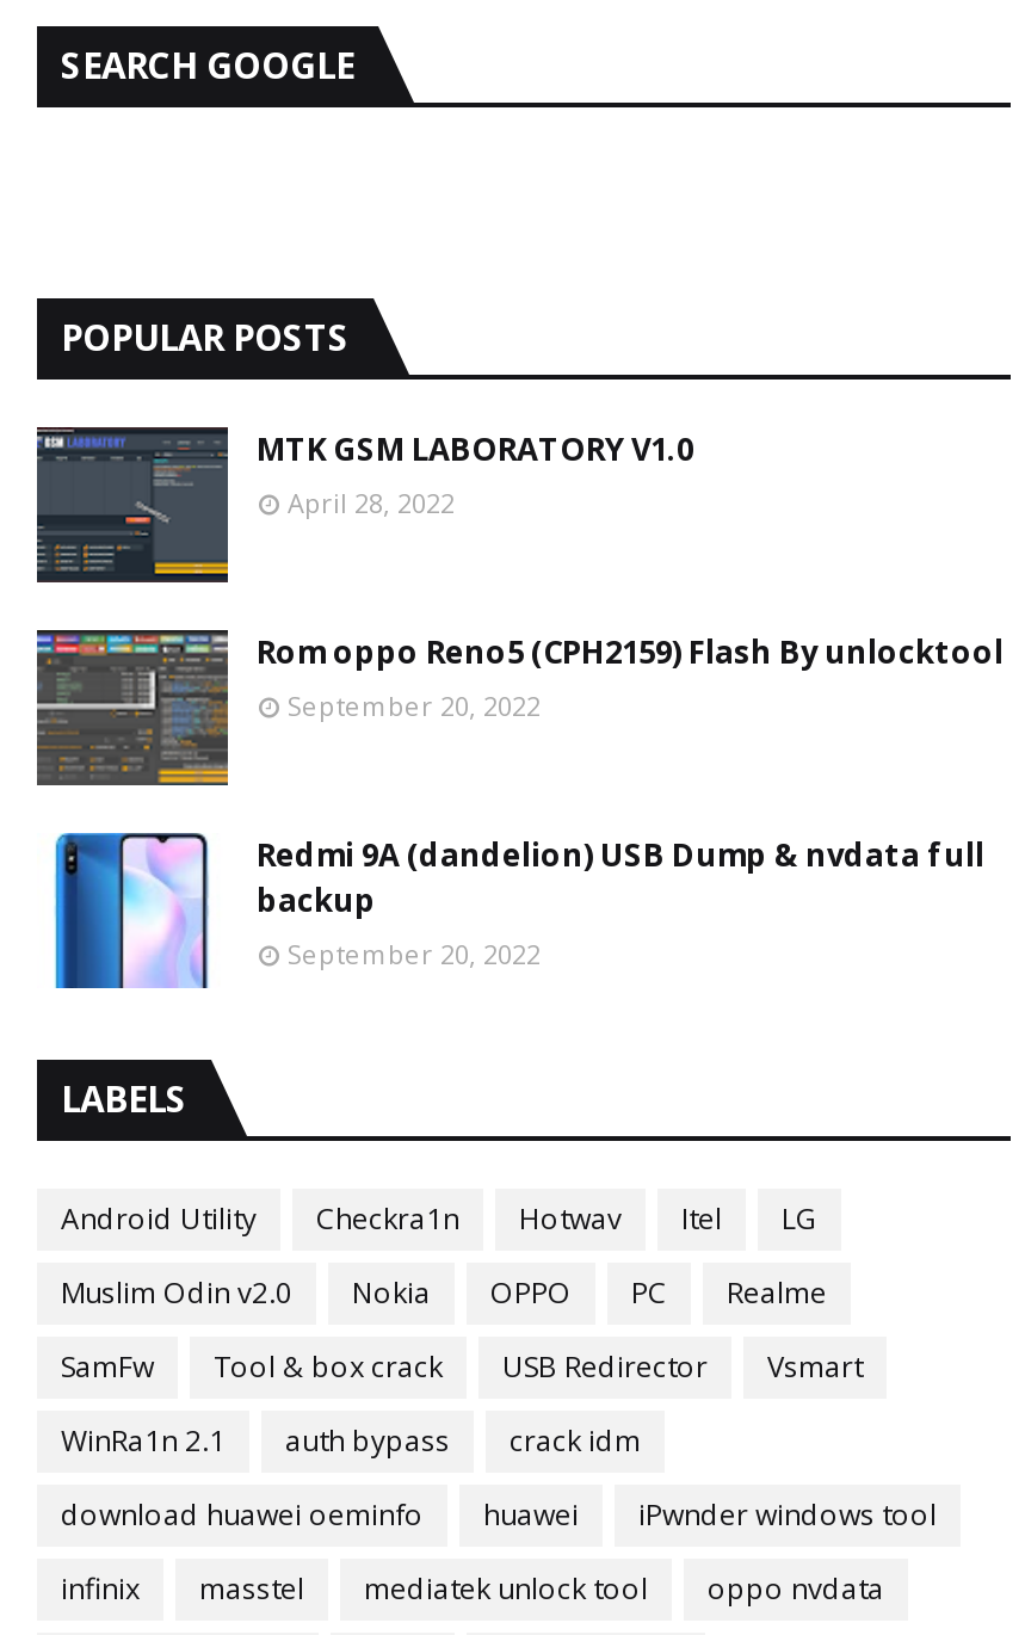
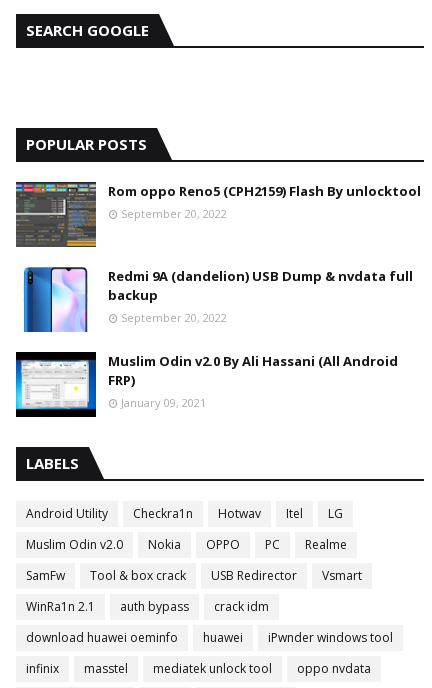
- [image]
- MTK GSM LABORATORY V1.0
- April 28, 2022

moved up: [image] | Rom oppo Reno5 (CPH2159) Flash By unlocktool | September 20, 2022 | Redmi 9A (dandelion) USB Dump & nvdata full | backup | September 20, 2022

+ [image]
+ Muslim Odin v2.0 By Ali Hassani (All Android
+ FRP)
+ January 09, 2021
